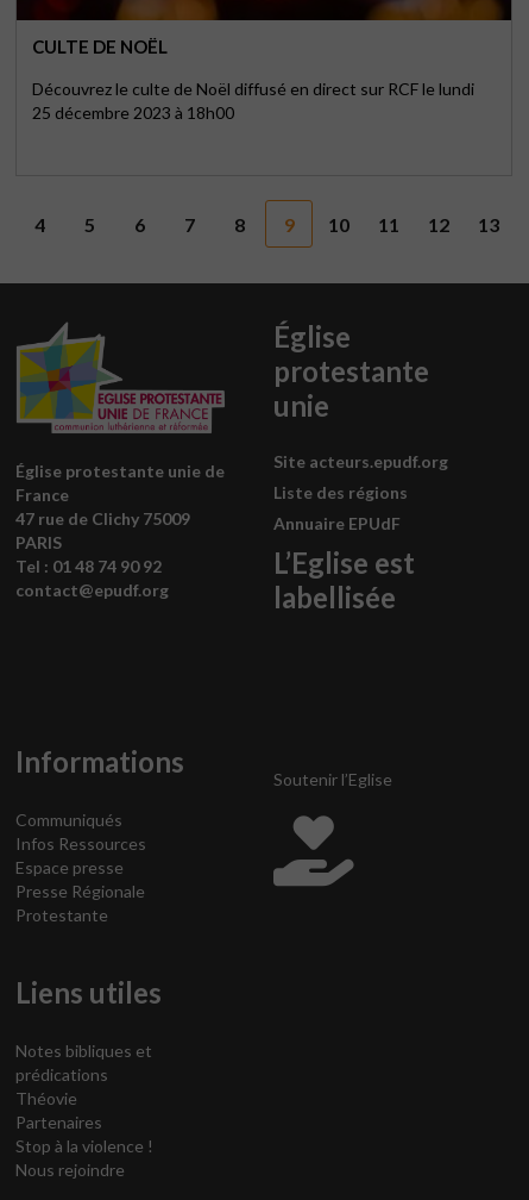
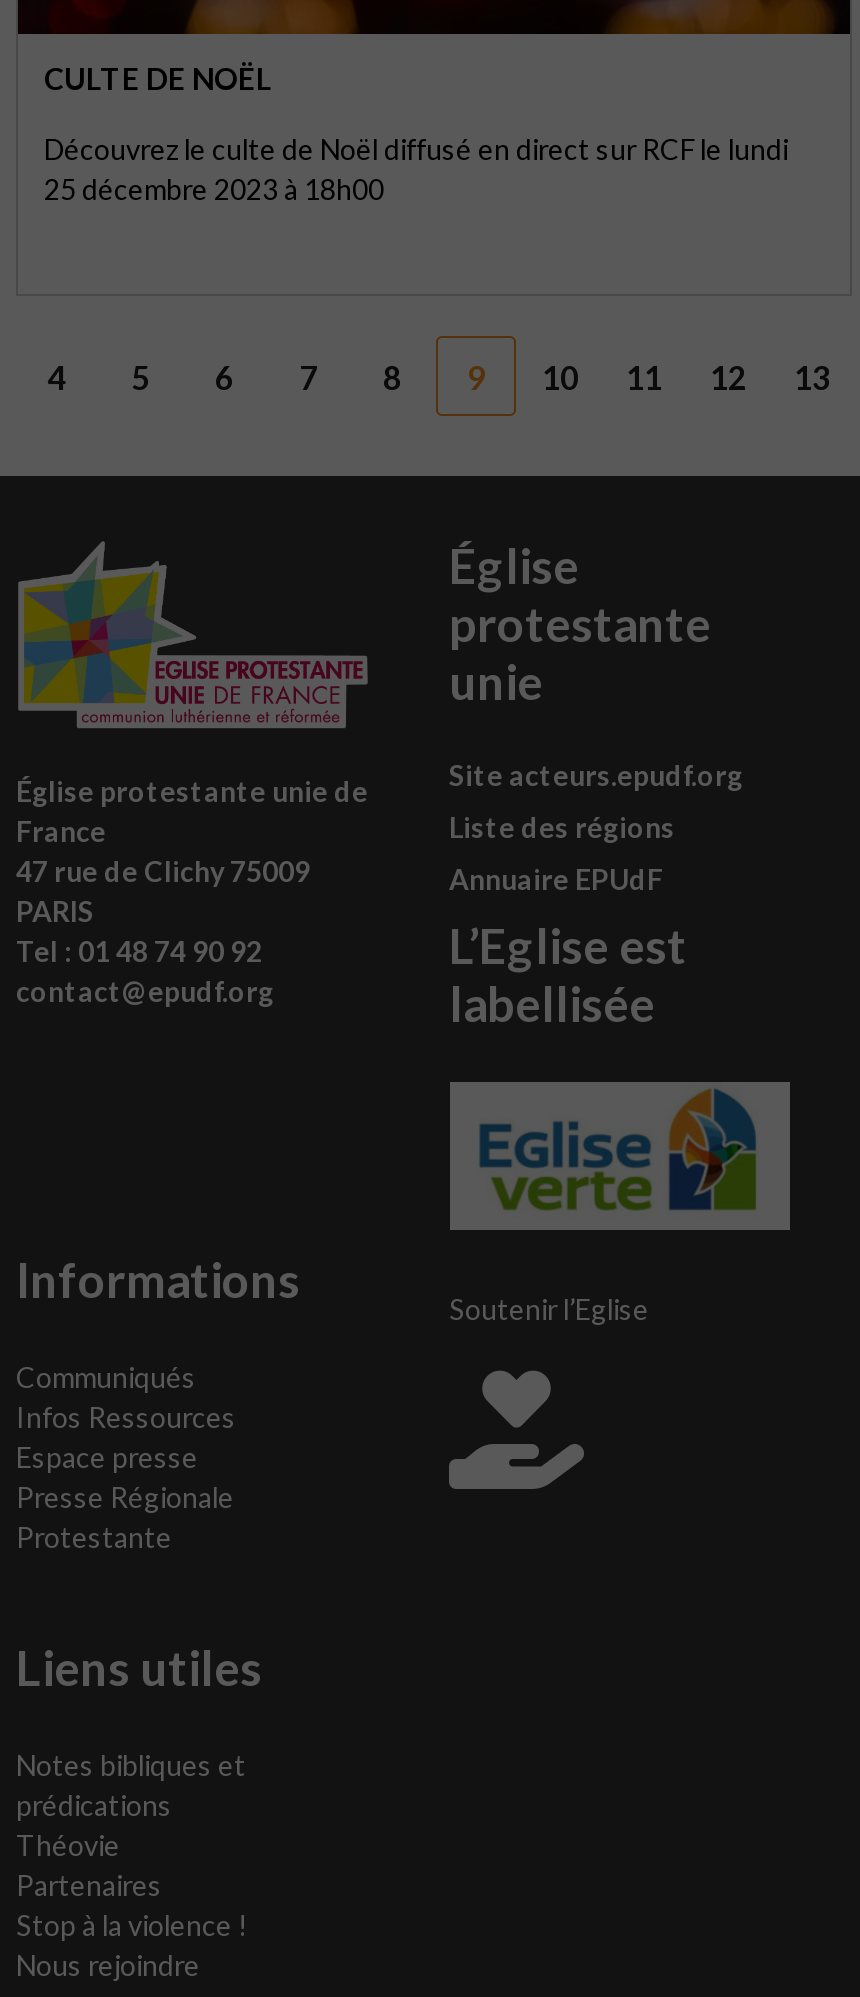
+ [image]
